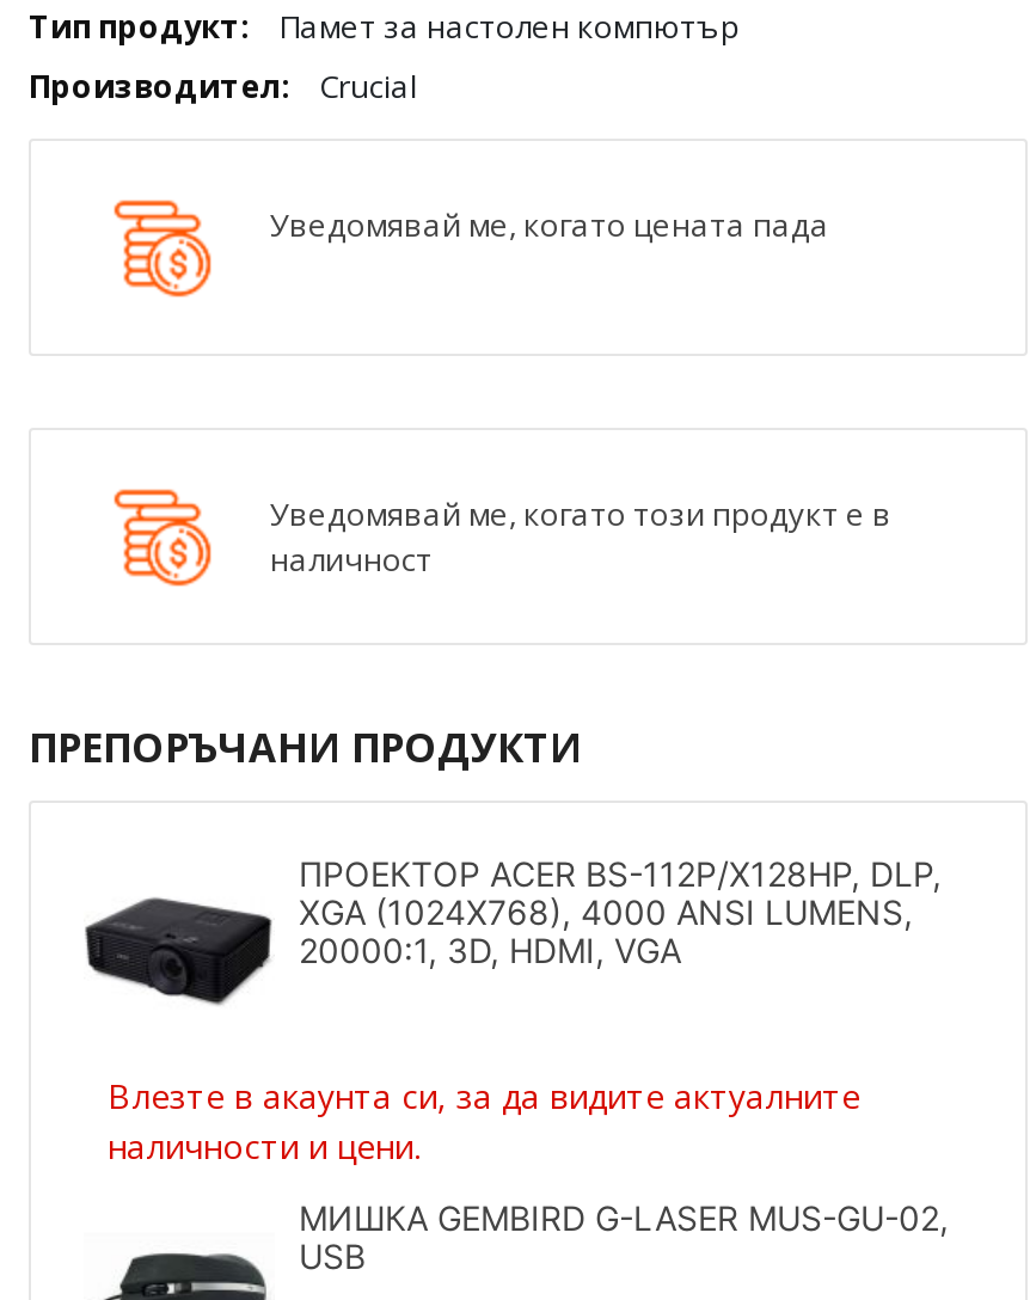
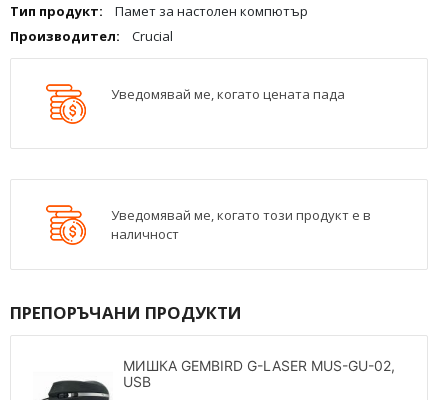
- [image]
- ПРОЕКТОР ACER BS-112P/X128HP, DLP,
- XGA (1024X768), 4000 ANSI LUMENS,
- 20000:1, 3D, HDMI, VGA
- Влезте в акаунта си, за да видите актуалните
- наличности и цени.
